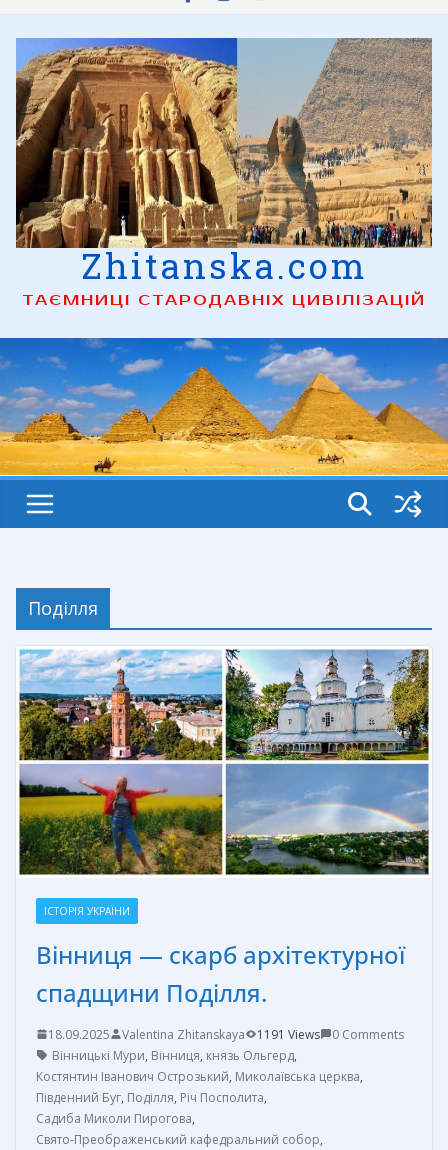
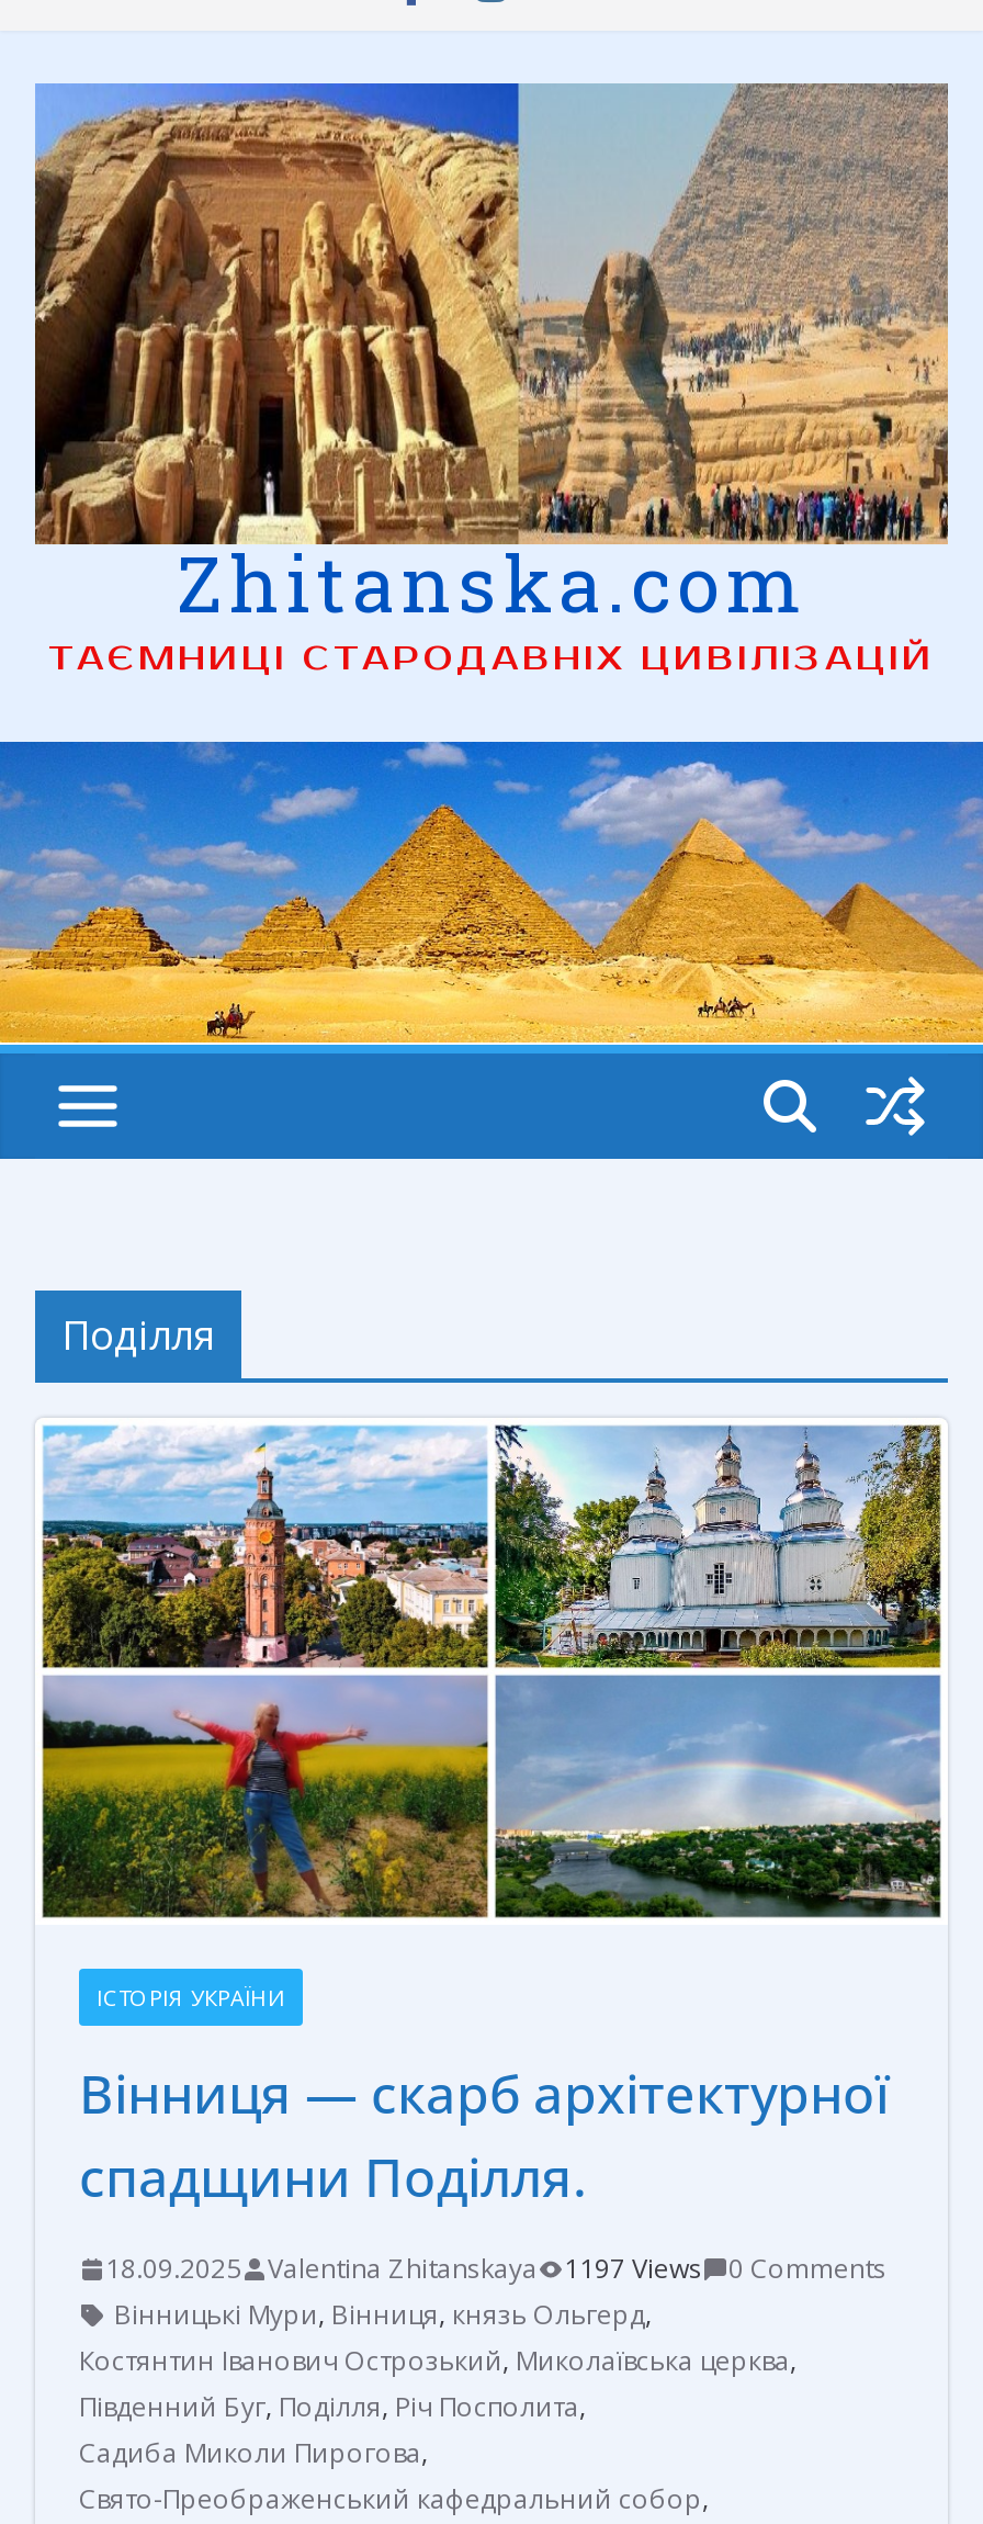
- 18.09.2025 Valentina Zhitanskaya 1191 Views 0 Comments
+ 18.09.2025 Valentina Zhitanskaya 1197 Views 0 Comments
